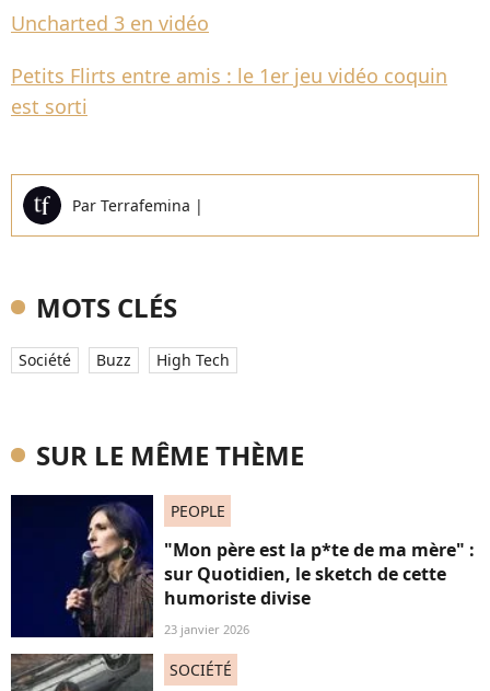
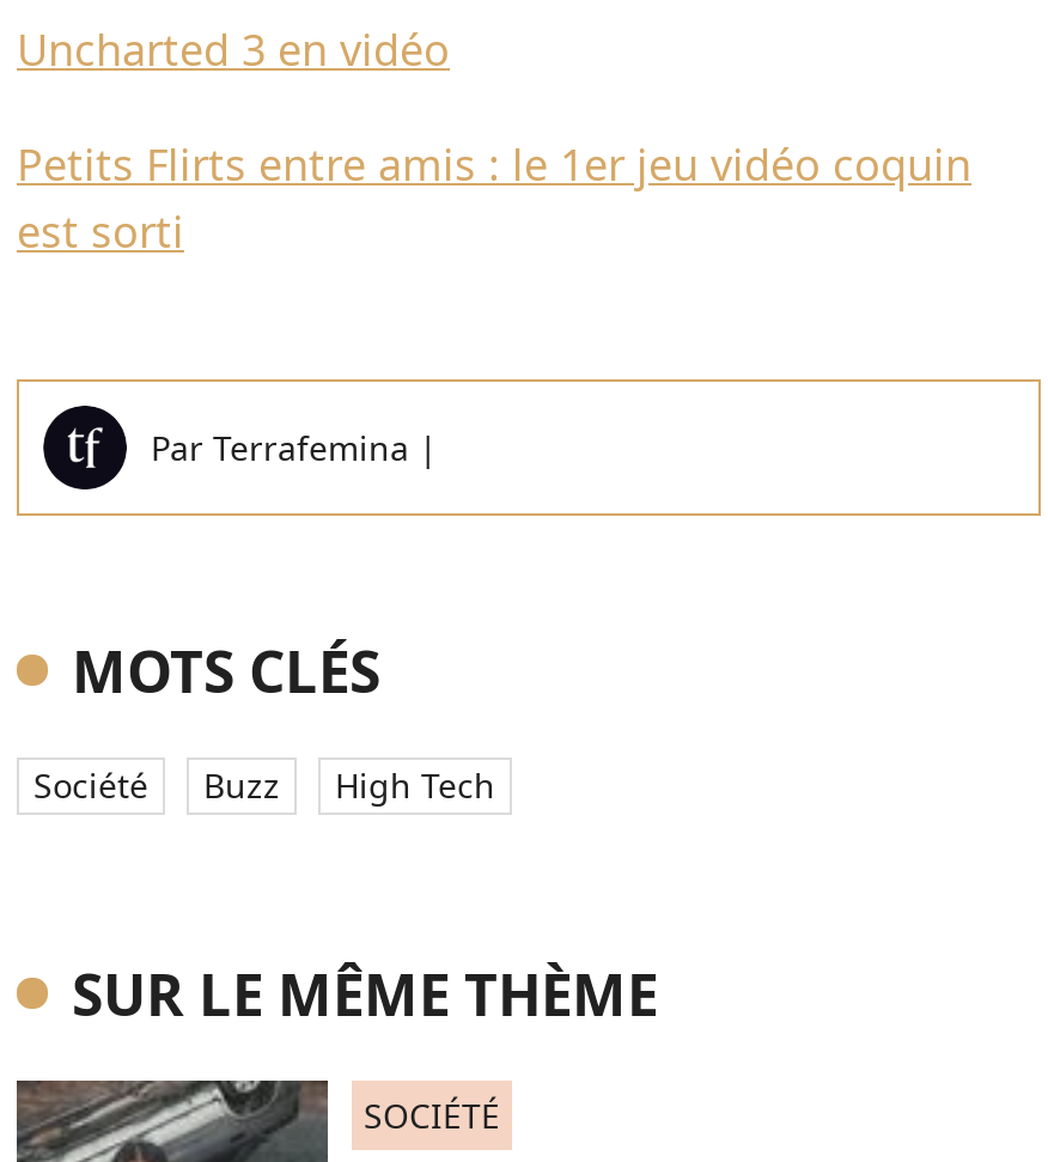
- [image]
- PEOPLE
- "Mon père est la p*te de ma mère" :
- sur Quotidien, le sketch de cette
- humoriste divise
- 23 janvier 2026
